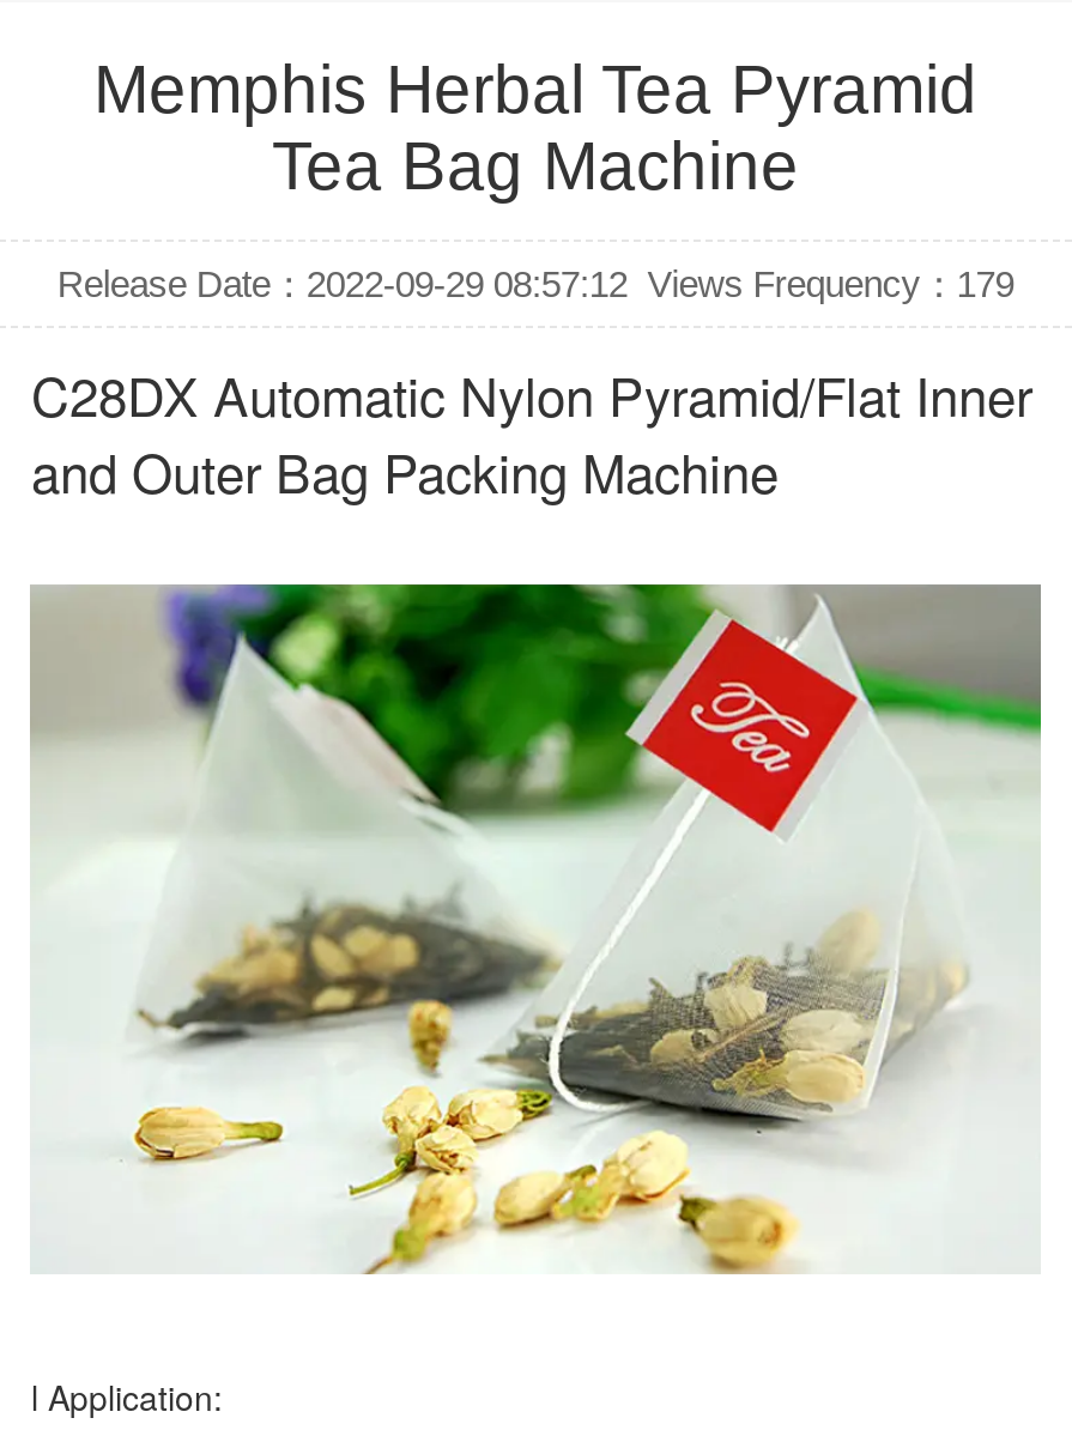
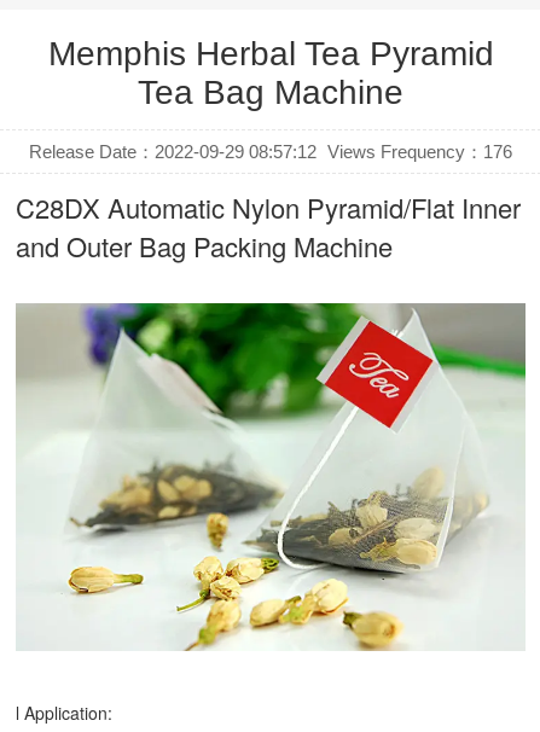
- Release Date：2022-09-29 08:57:12 Views Frequency：179
+ Release Date：2022-09-29 08:57:12 Views Frequency：176
